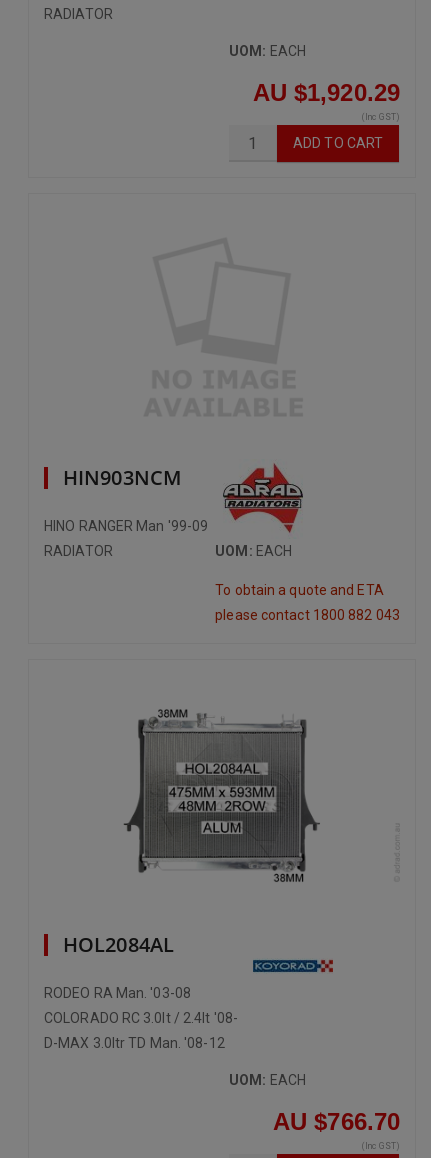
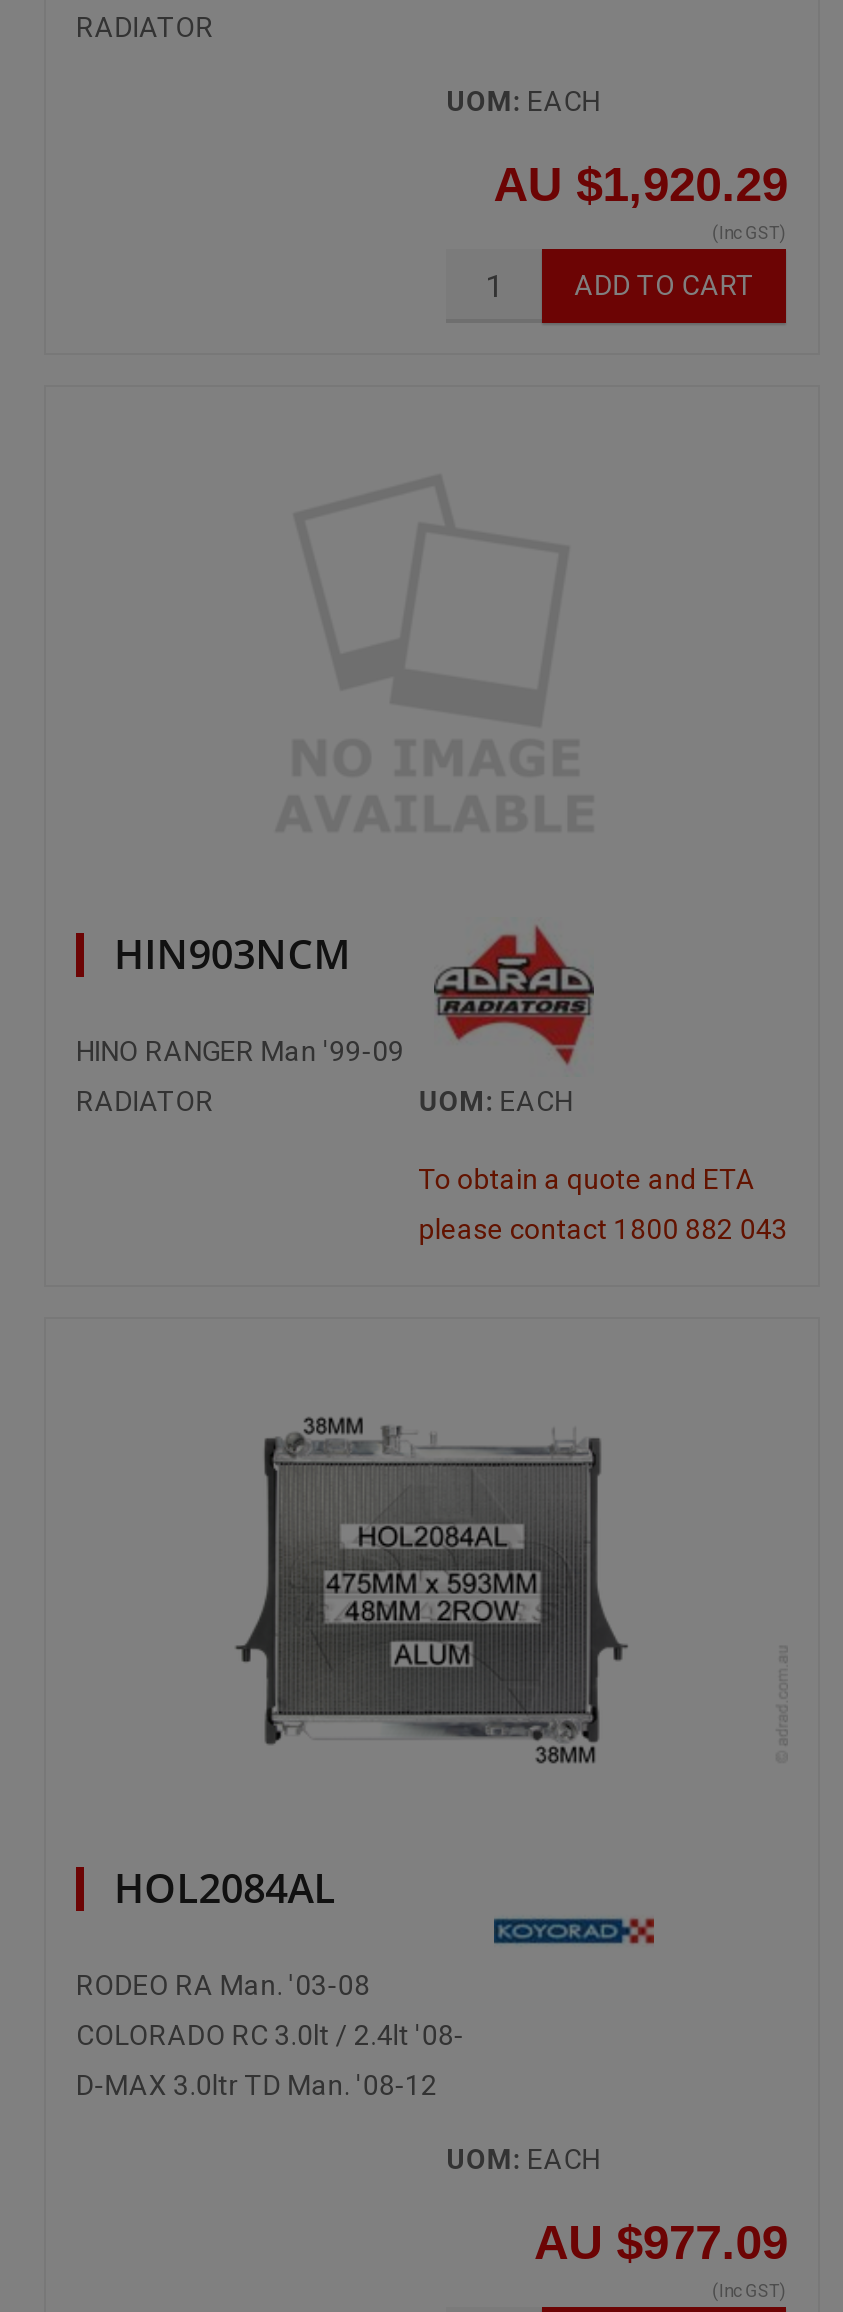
- AU $766.70
+ AU $977.09
